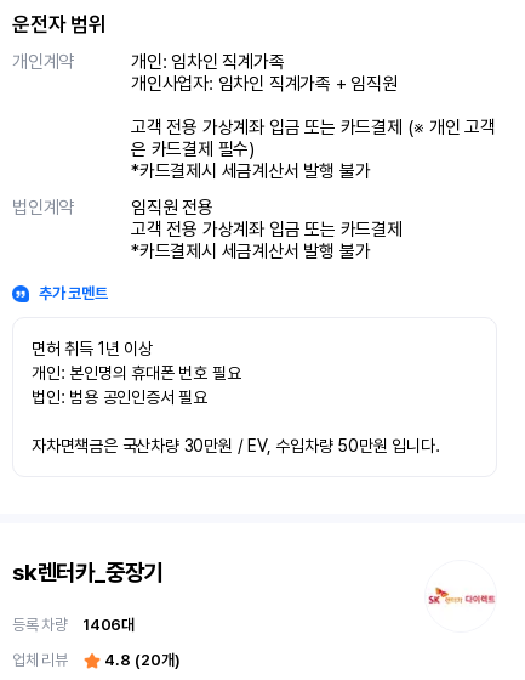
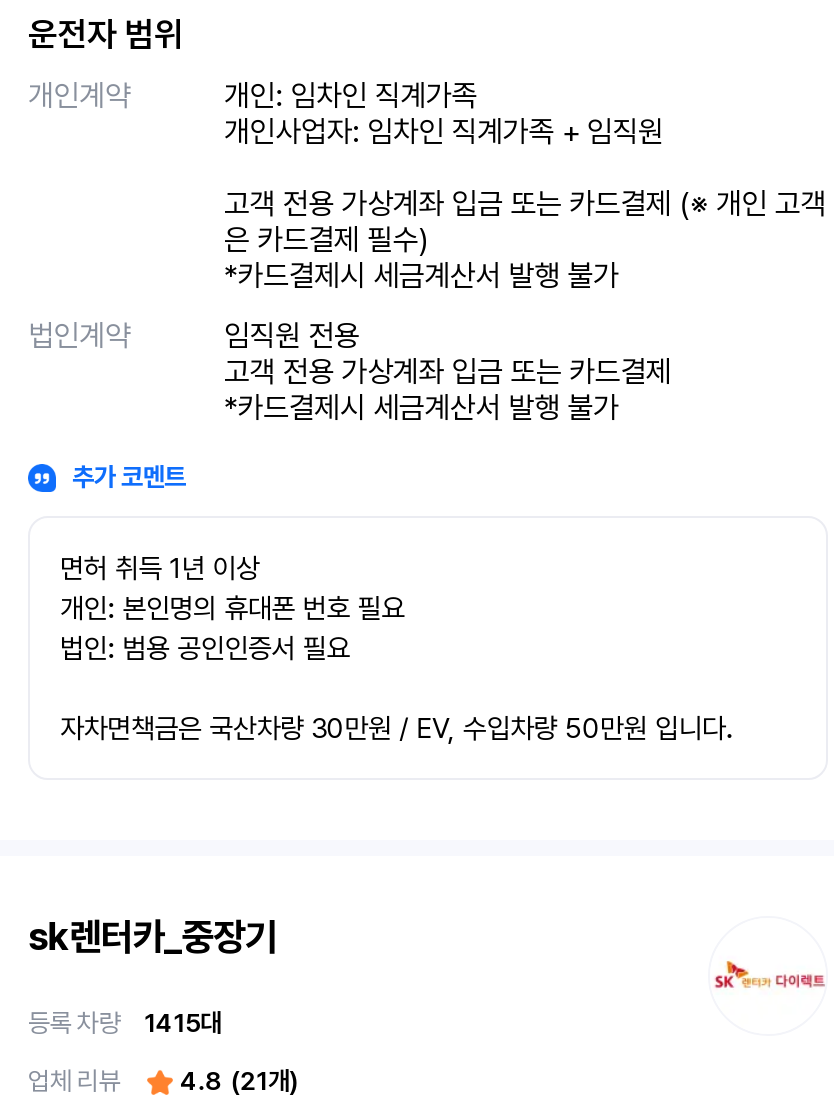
- 등록 차량 1406대
+ 등록 차량 1415대

- 업체 리뷰 4.8 (20개)
+ 업체 리뷰 4.8 (21개)
